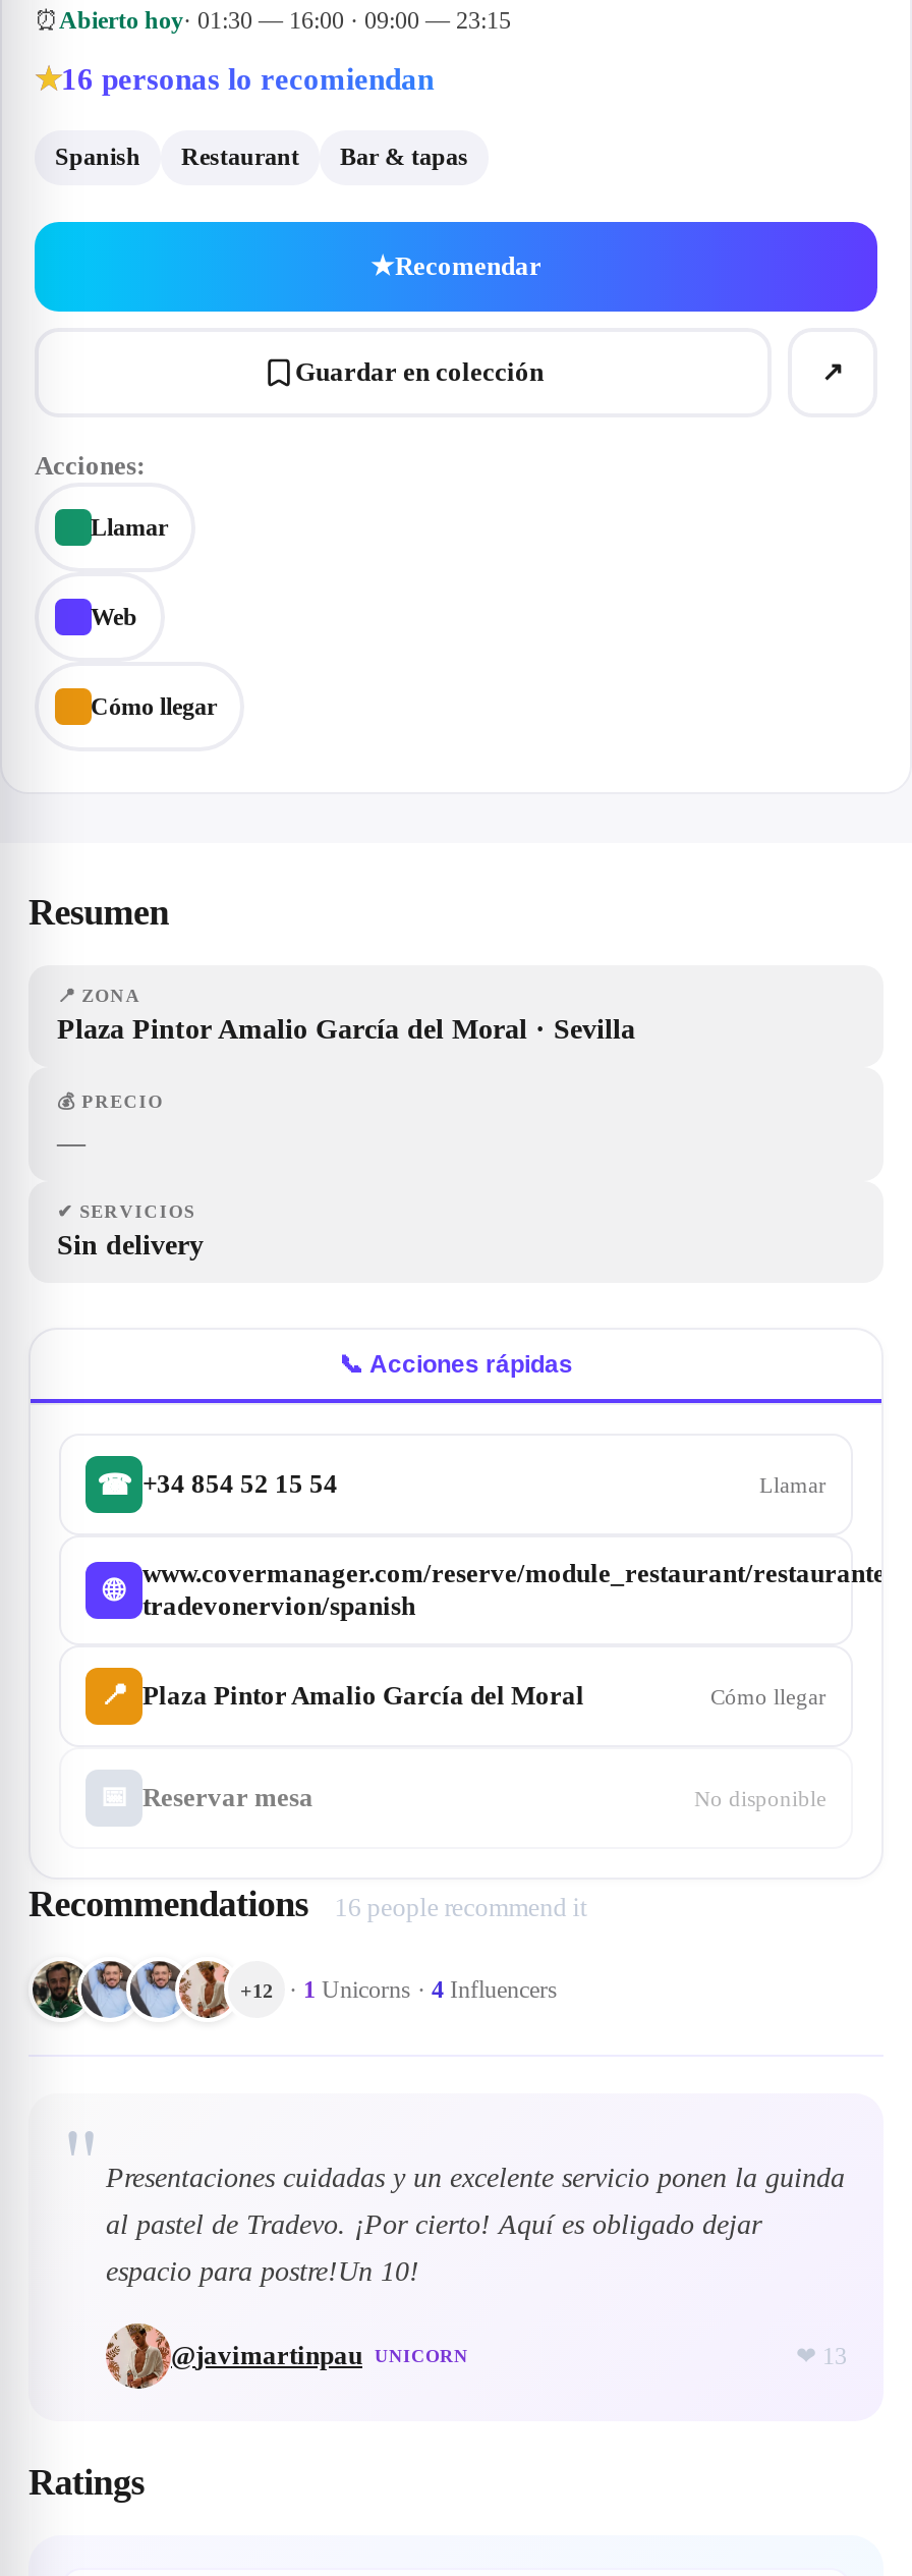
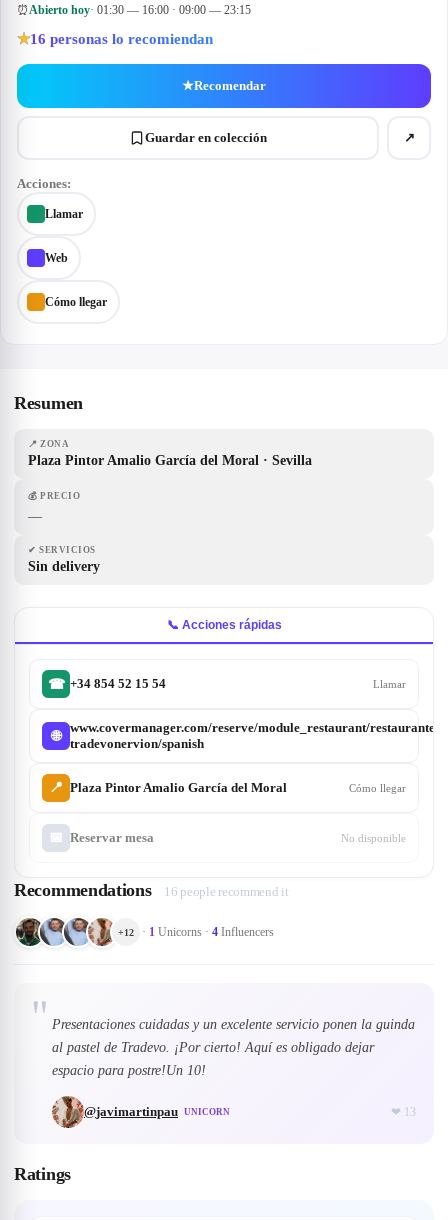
- Spanish
- Restaurant
- Bar & tapas
